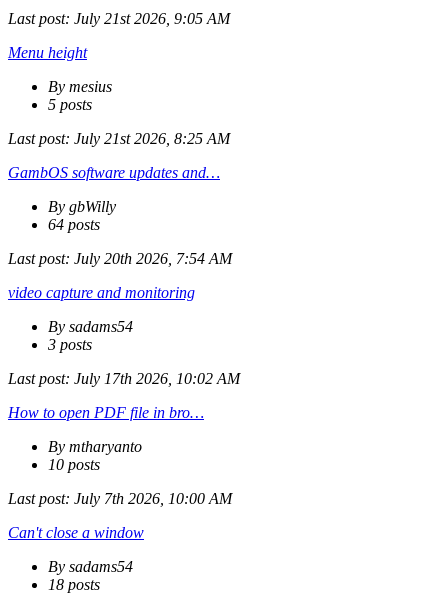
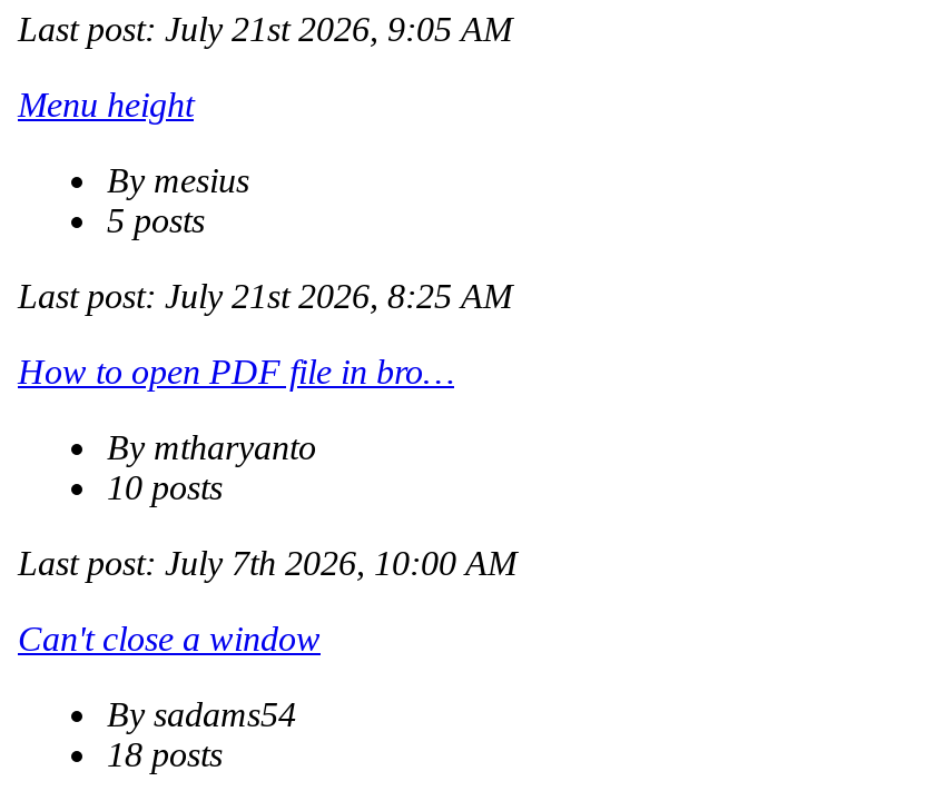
- GambOS software updates and…
- By gbWilly
- 64 posts
- Last post: July 20th 2026, 7:54 AM
- video capture and monitoring
- By sadams54
- 3 posts
- Last post: July 17th 2026, 10:02 AM
